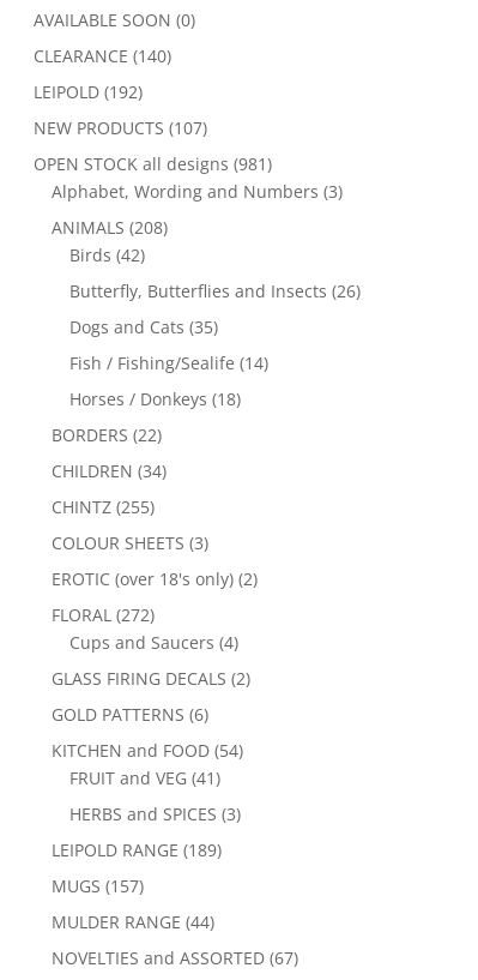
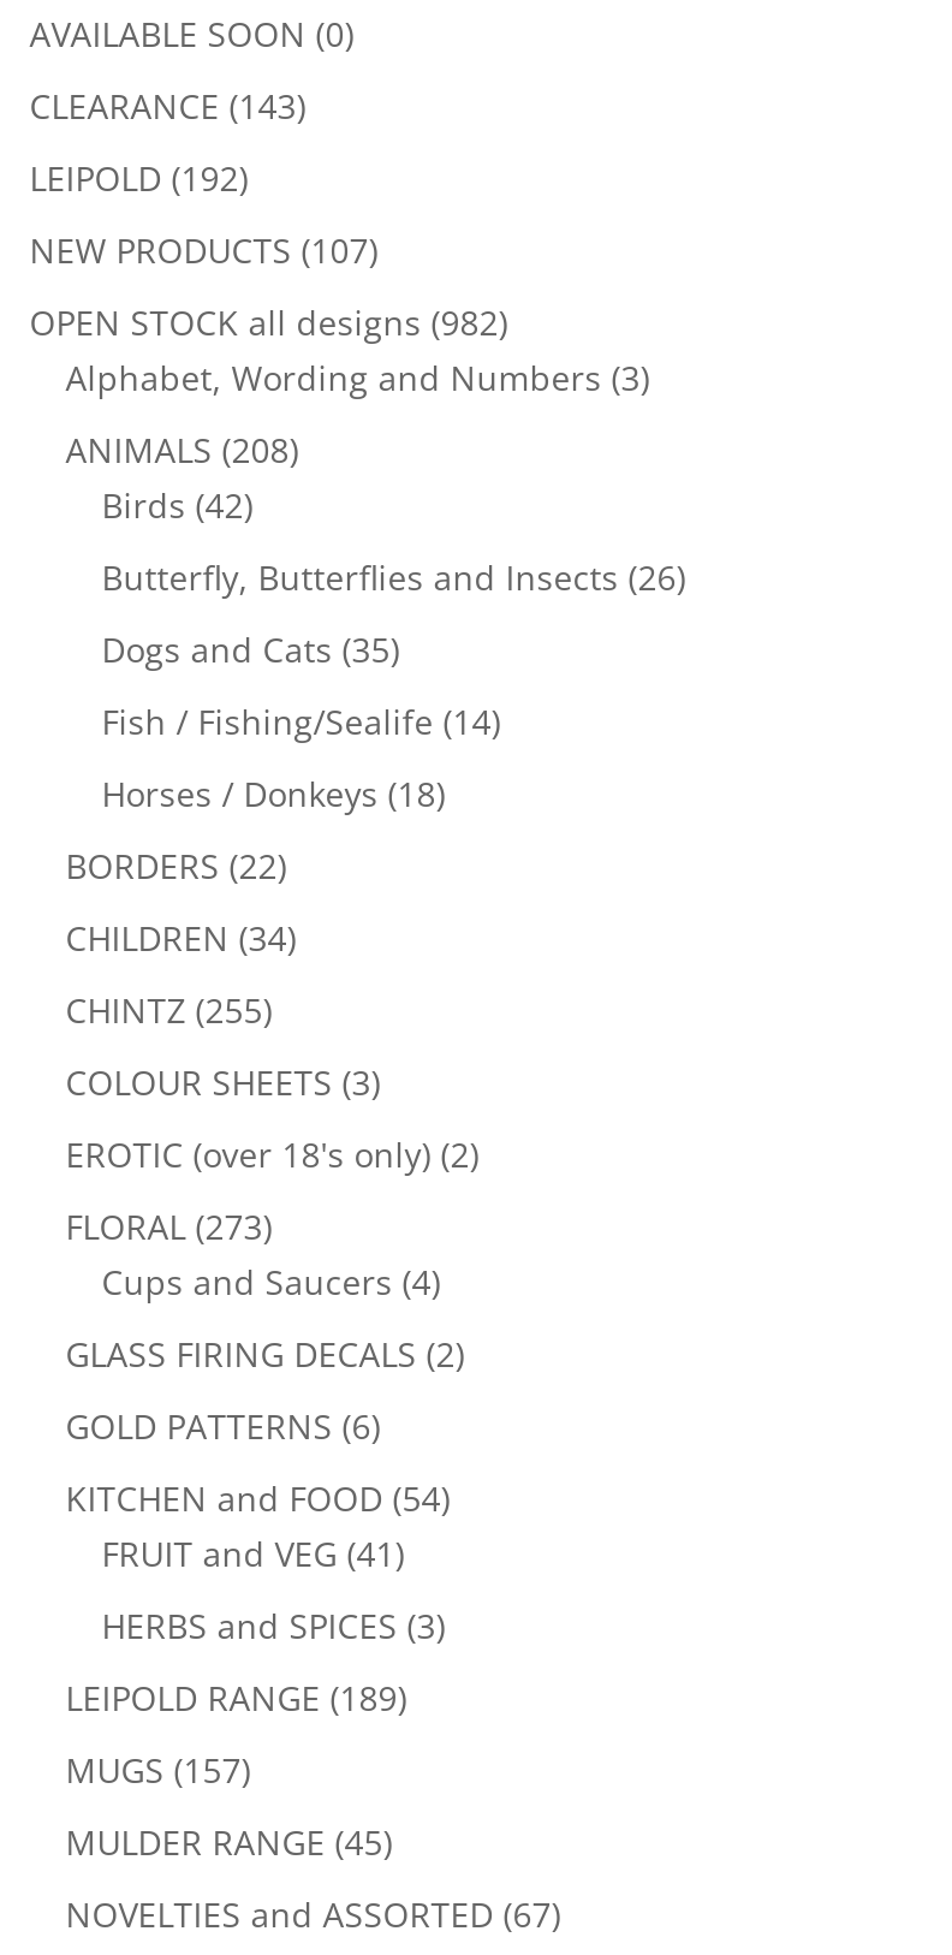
- CLEARANCE (140)
+ CLEARANCE (143)

- OPEN STOCK all designs (981)
+ OPEN STOCK all designs (982)

- FLORAL (272)
+ FLORAL (273)

- MULDER RANGE (44)
+ MULDER RANGE (45)
